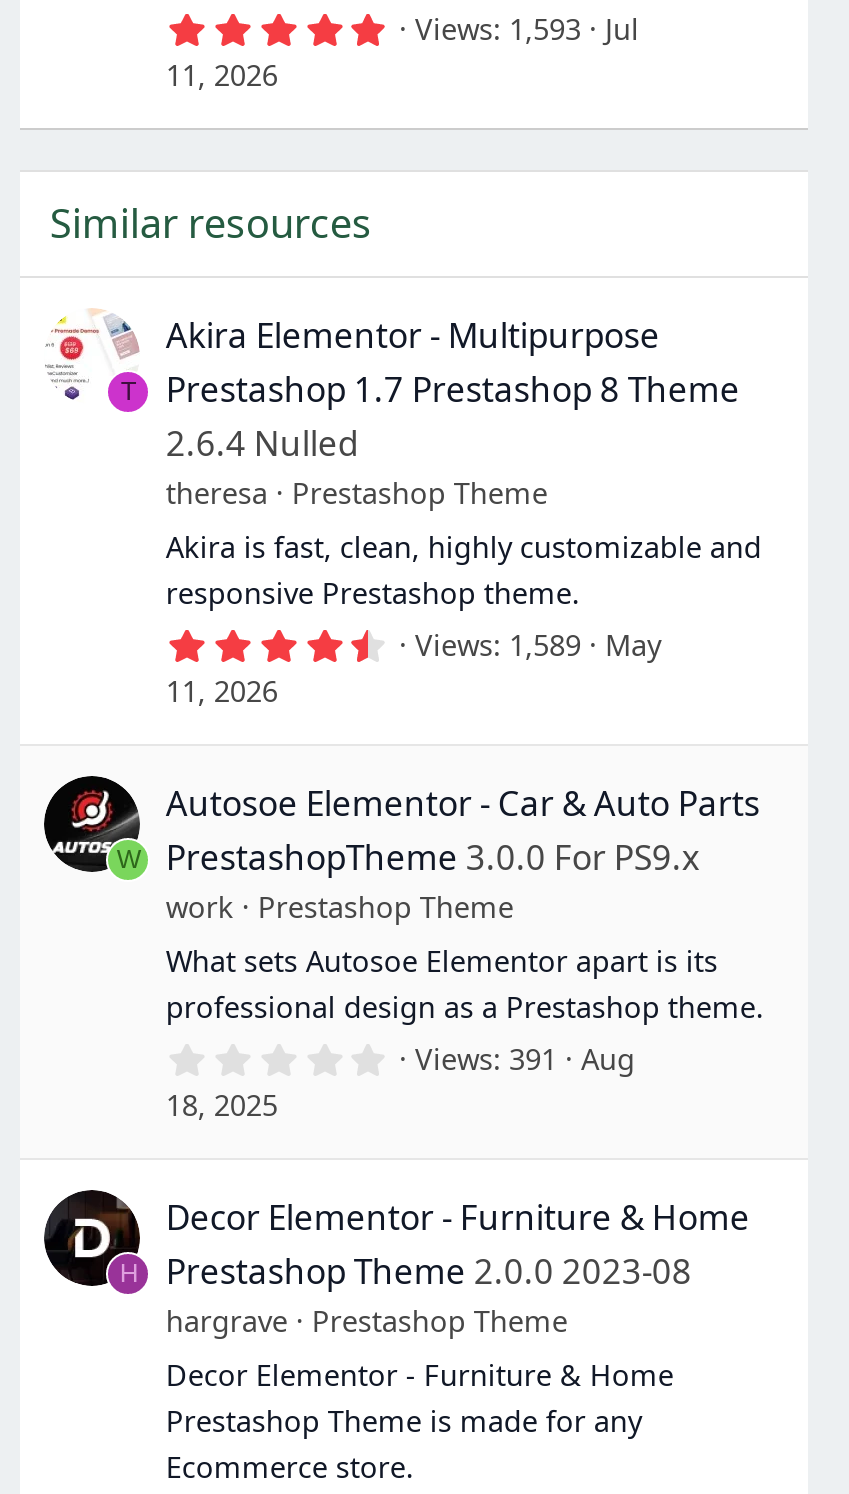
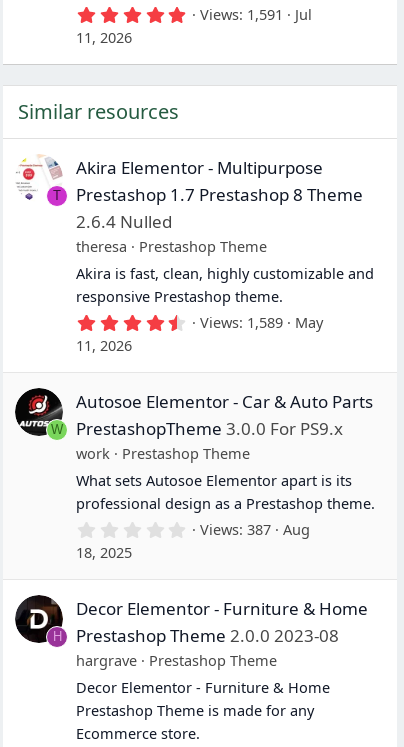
- Views 1,593 Jul
+ Views 1,591 Jul

- 0 Views 391 Aug
+ 0 Views 387 Aug
